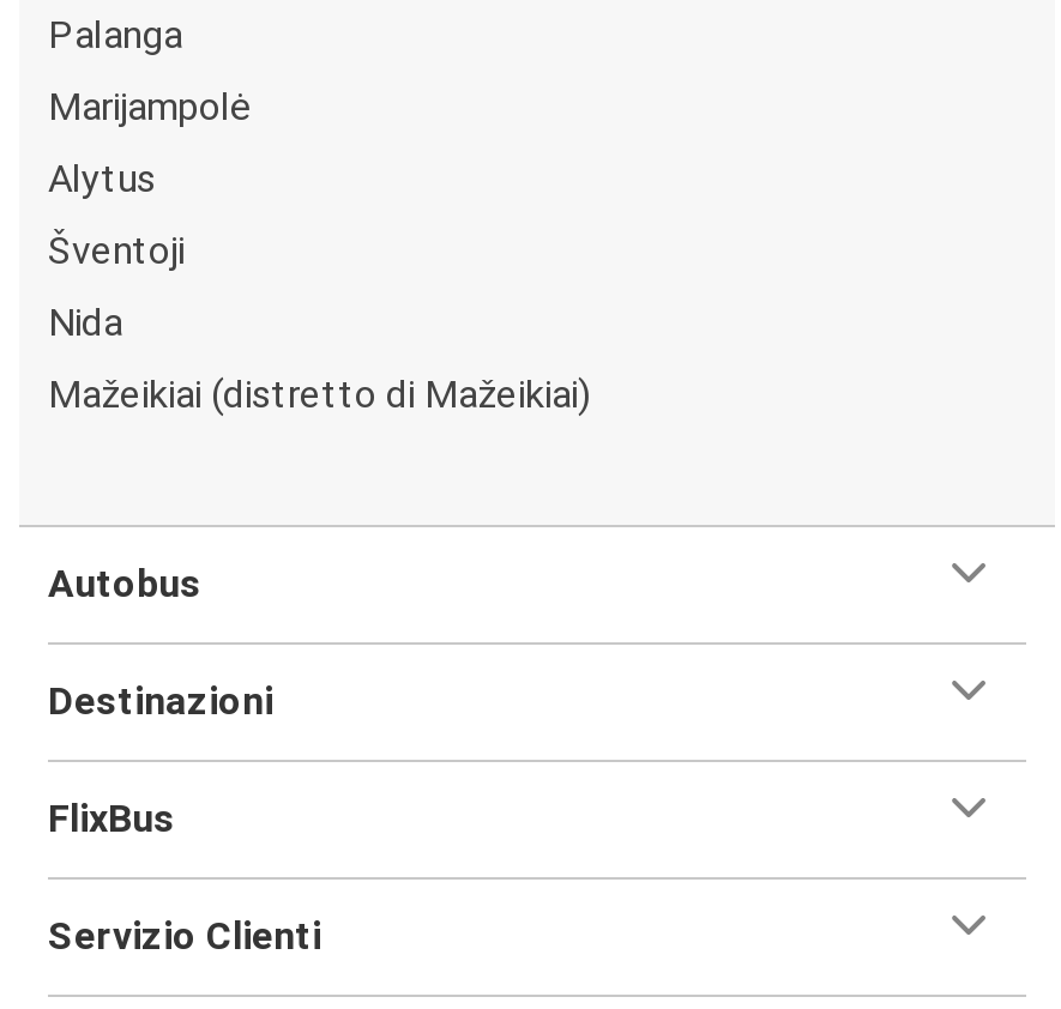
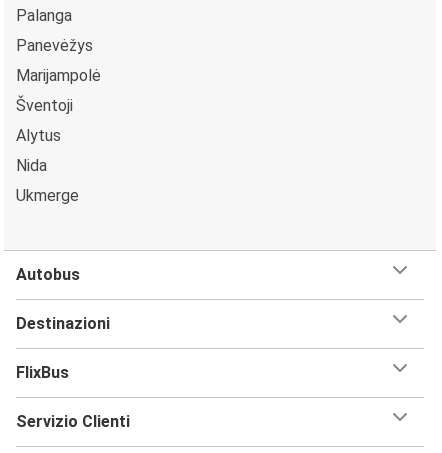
+ Panevėžys

moved down: Alytus

- Mažeikiai (distretto di Mažeikiai)
+ Ukmerge
